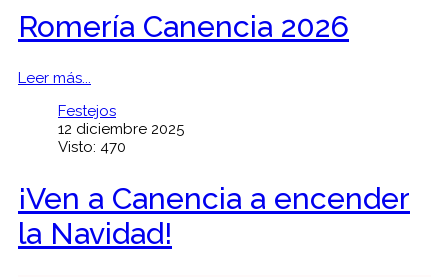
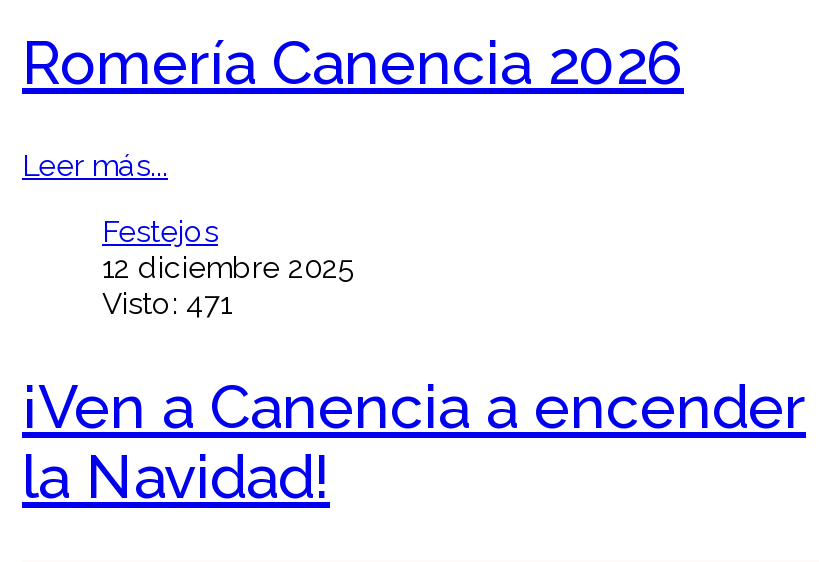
- Visto: 470
+ Visto: 471
